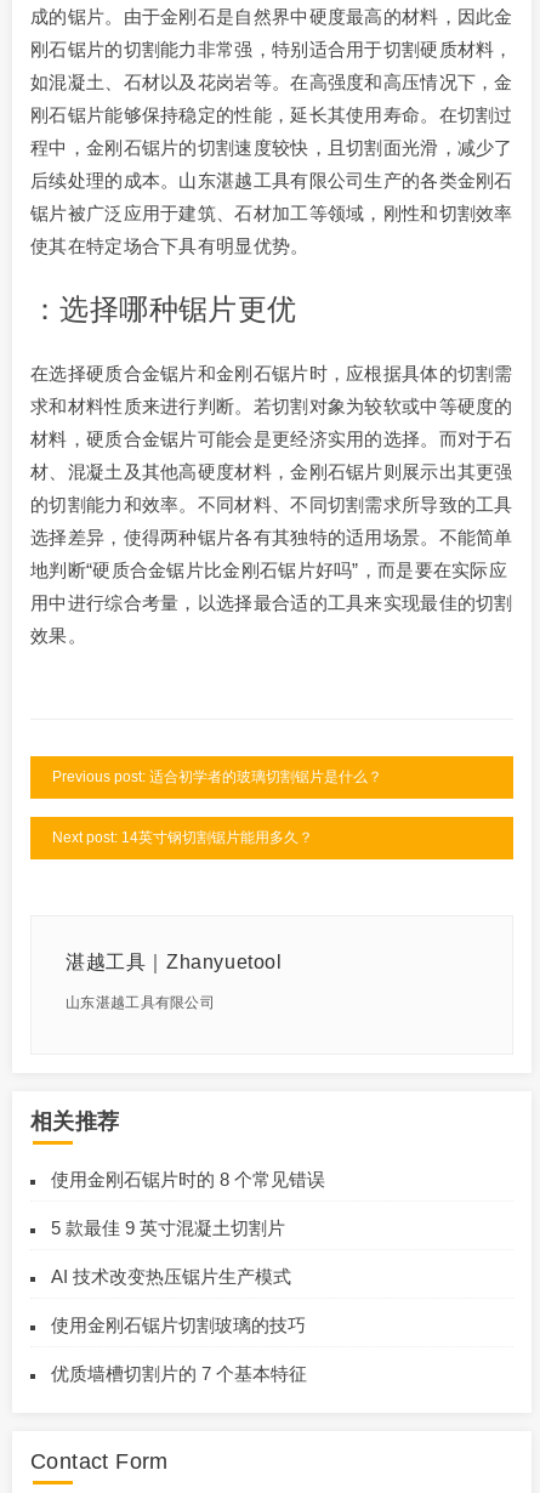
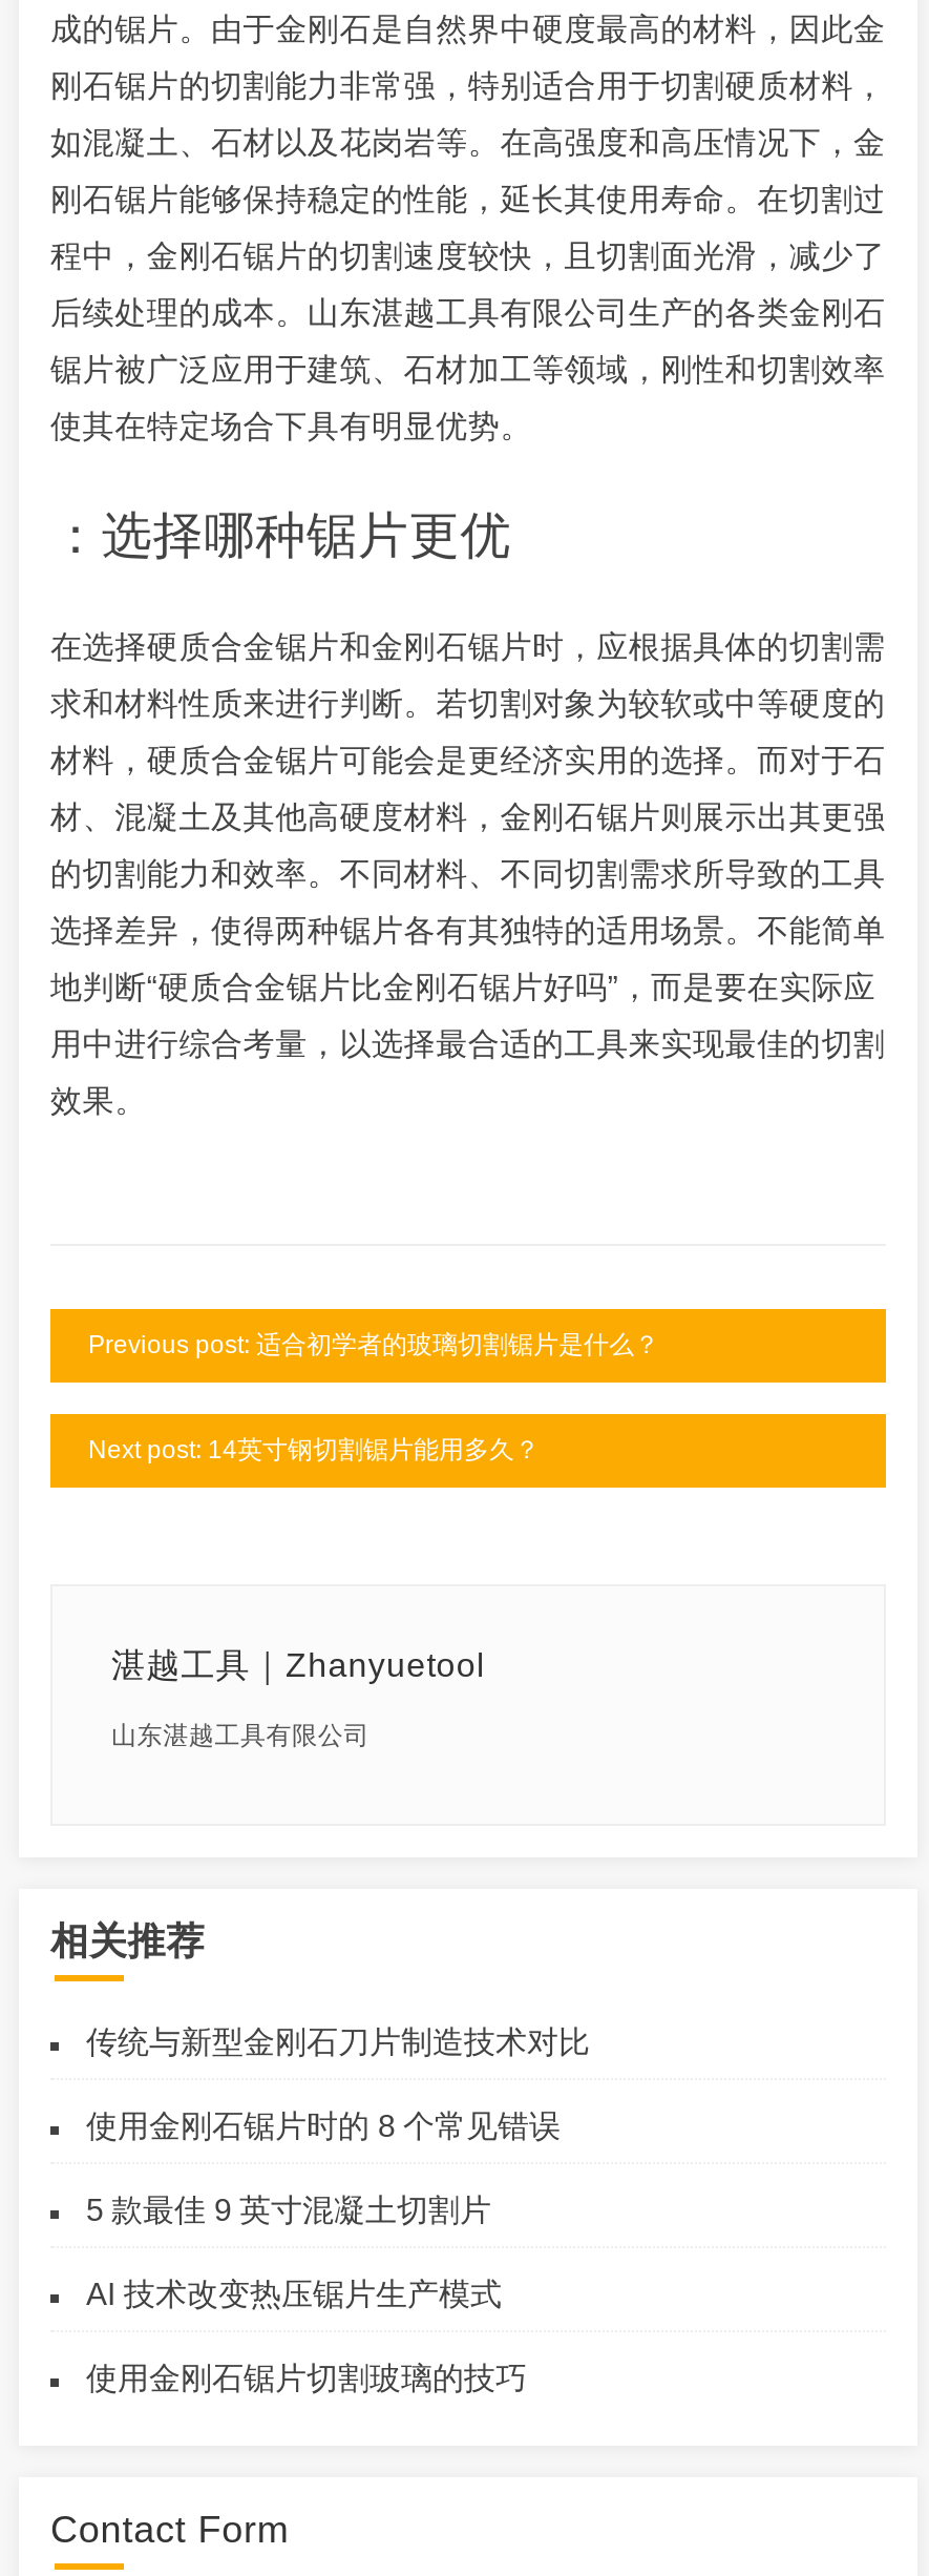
+ 传统与新型金刚石刀片制造技术对比

moved down: 使用金刚石锯片时的 8 个常见错误 | 5 款最佳 9 英寸混凝土切割片 | AI 技术改变热压锯片生产模式 | 使用金刚石锯片切割玻璃的技巧

- 优质墙槽切割片的 7 个基本特征
